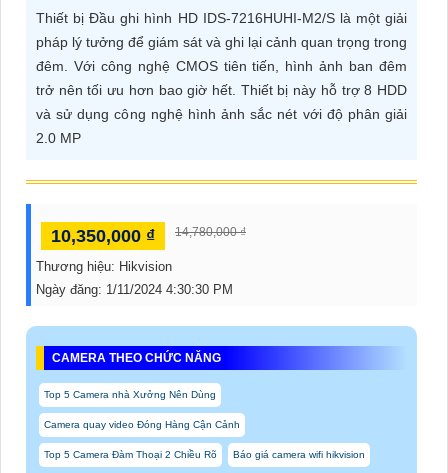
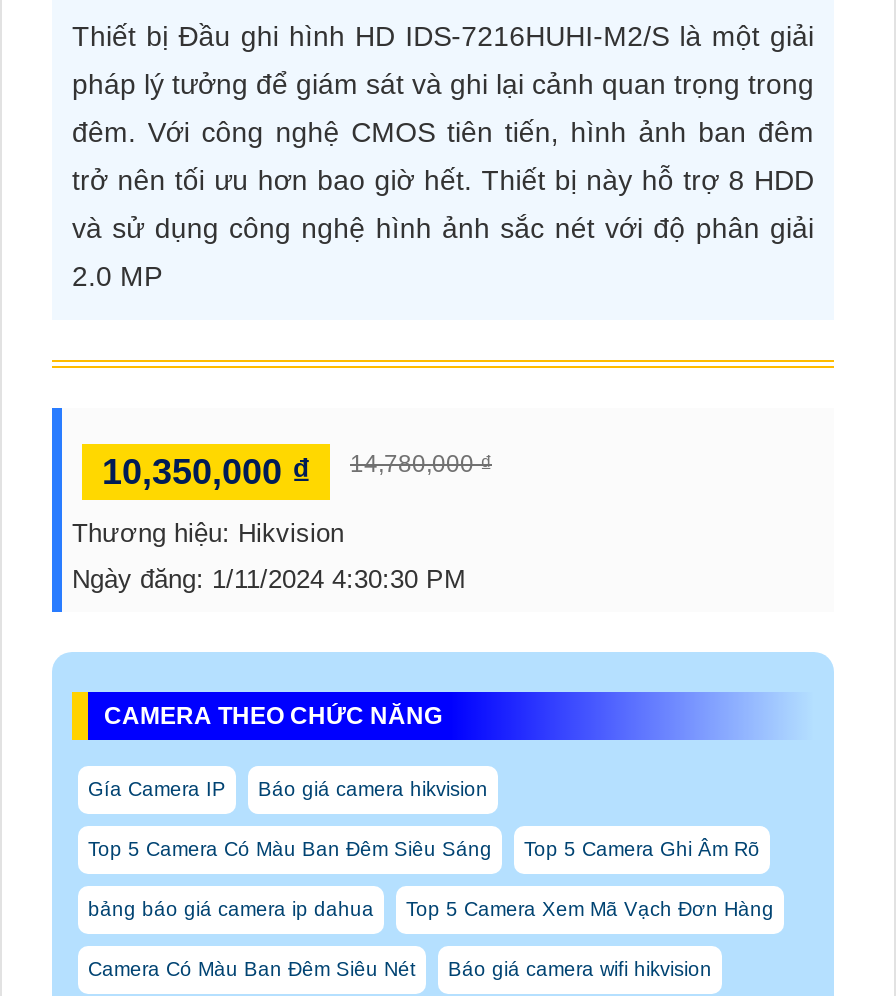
- Top 5 Camera nhà Xưởng Nên Dùng
- Camera quay video Đóng Hàng Cận Cảnh
- Top 5 Camera Đàm Thoại 2 Chiều Rõ
+ Gía Camera IP
+ Báo giá camera hikvision
+ Top 5 Camera Có Màu Ban Đêm Siêu Sáng
+ Top 5 Camera Ghi Âm Rõ
+ bảng báo giá camera ip dahua
+ Top 5 Camera Xem Mã Vạch Đơn Hàng
+ Camera Có Màu Ban Đêm Siêu Nét
